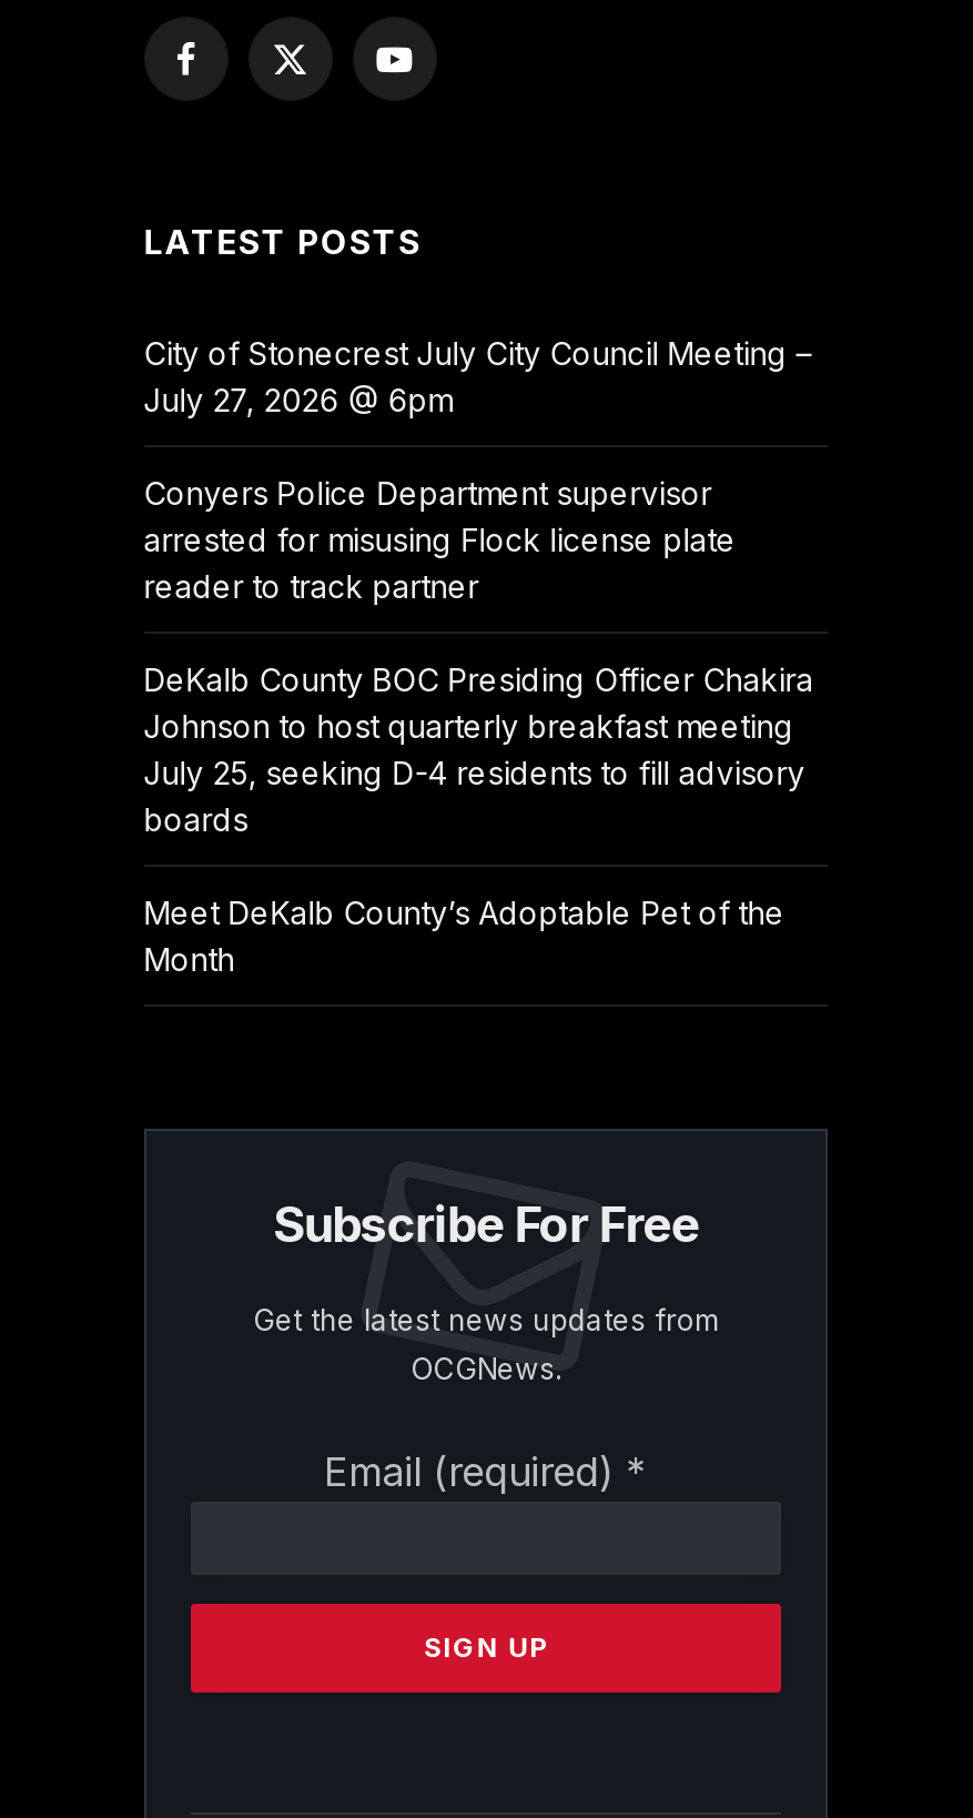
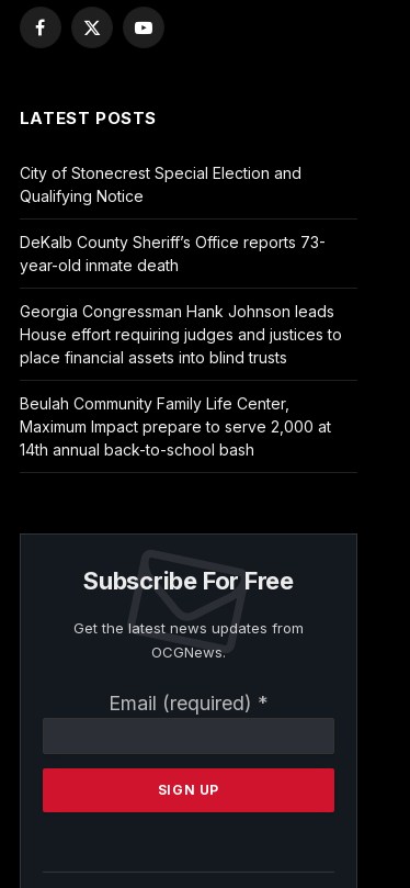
- City of Stonecrest July City Council Meeting –
- July 27, 2026 @ 6pm
+ City of Stonecrest Special Election and
+ Qualifying Notice

- Conyers Police Department supervisor
- arrested for misusing Flock license plate
- reader to track partner
+ DeKalb County Sheriff’s Office reports 73-
+ year-old inmate death

- DeKalb County BOC Presiding Officer Chakira
- Johnson to host quarterly breakfast meeting
- July 25, seeking D-4 residents to fill advisory
- boards
+ Georgia Congressman Hank Johnson leads
+ House effort requiring judges and justices to
+ place financial assets into blind trusts

- Meet DeKalb County’s Adoptable Pet of the
- Month
+ Beulah Community Family Life Center,
+ Maximum Impact prepare to serve 2,000 at
+ 14th annual back-to-school bash
